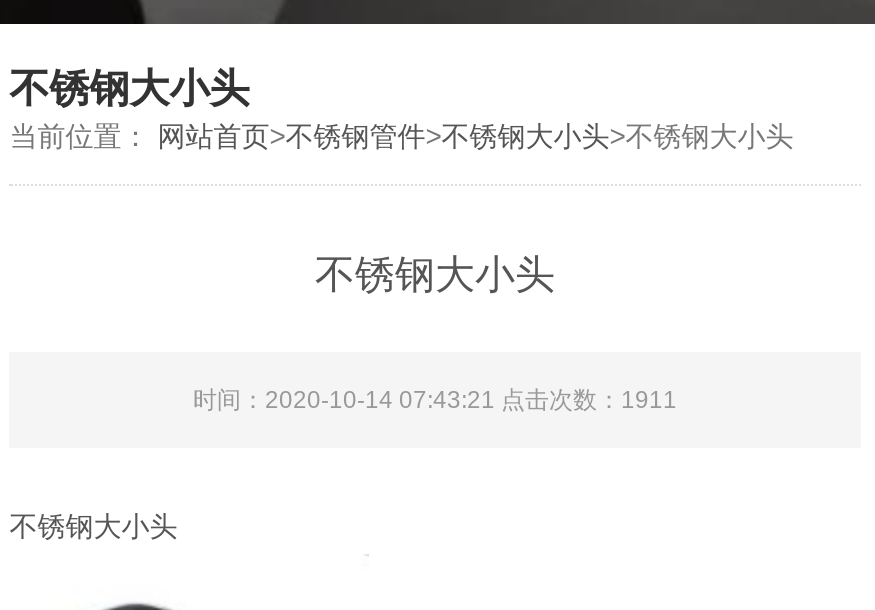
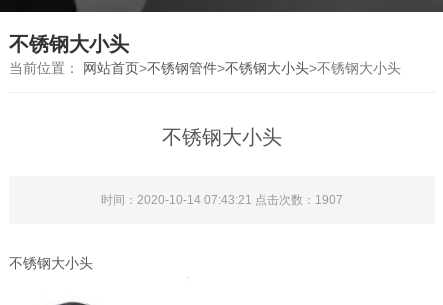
- 时间：2020-10-14 07:43:21 点击次数：1911
+ 时间：2020-10-14 07:43:21 点击次数：1907
